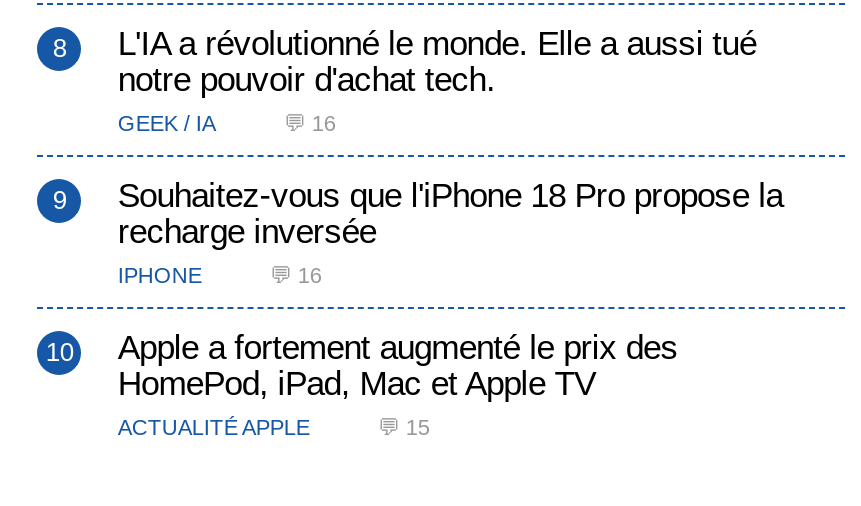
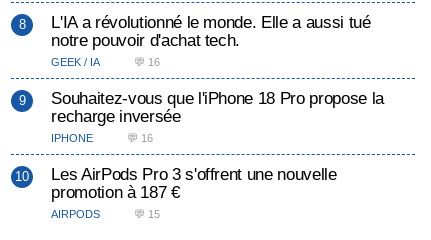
- Apple a fortement augmenté le prix des
- HomePod, iPad, Mac et Apple TV
- ACTUALITÉ APPLE
+ Les AirPods Pro 3 s'offrent une nouvelle
+ promotion à 187 €
+ AIRPODS
